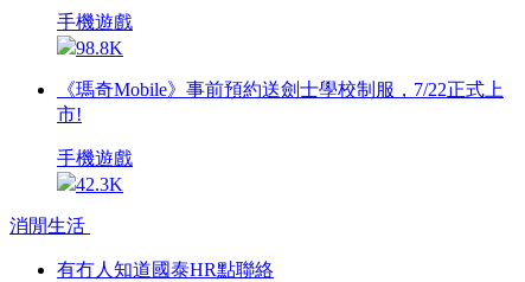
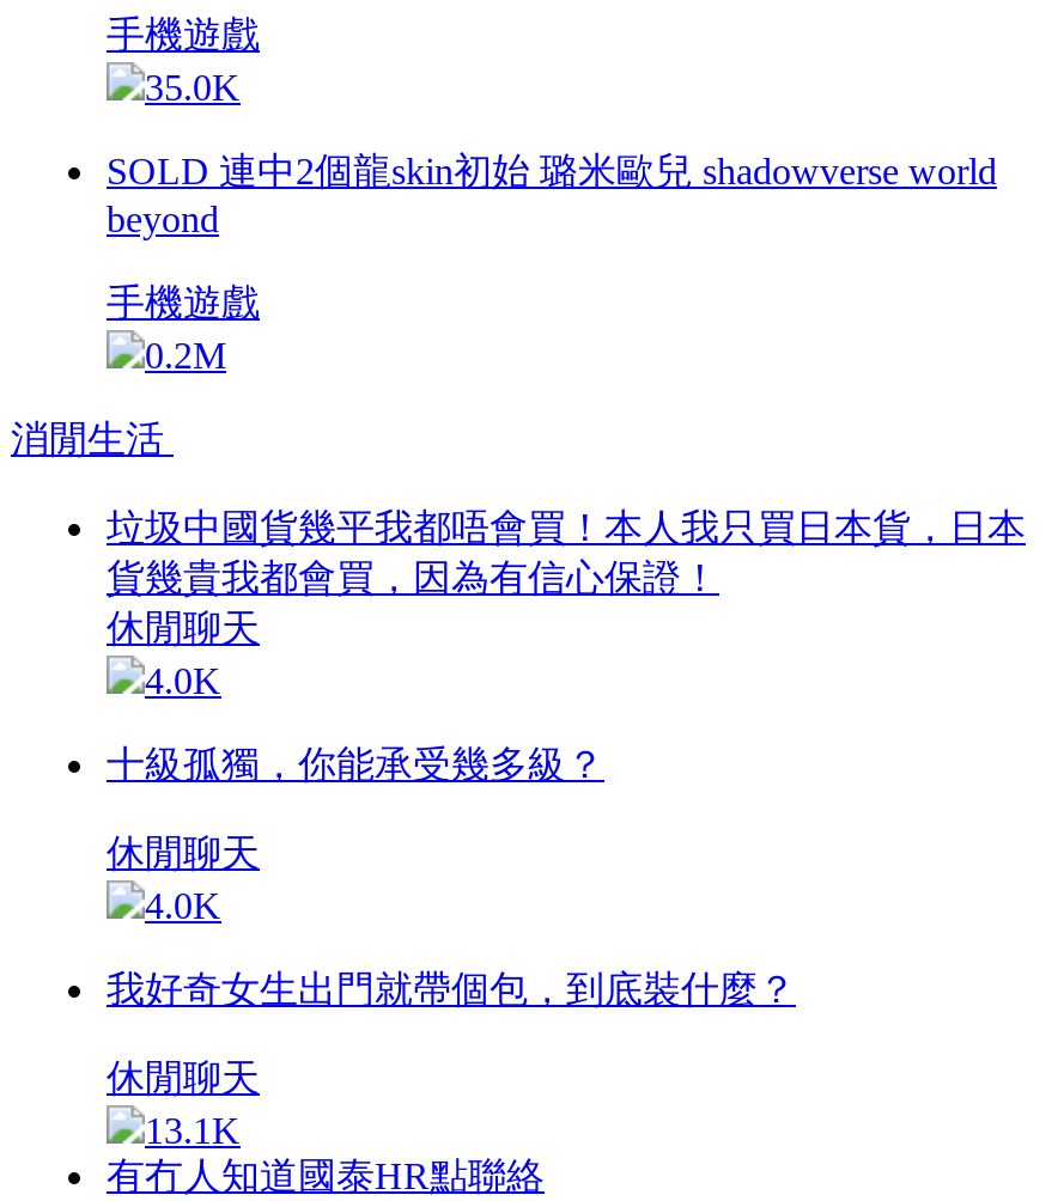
- 98.8K
+ 35.0K

- 《瑪奇Mobile》事前預約送劍士學校制服，7/22正式上
- 市!
+ SOLD 連中2個龍skin初始 璐米歐兒 shadowverse world
+ beyond

- 42.3K
+ 0.2M

+ 垃圾中國貨幾平我都唔會買！本人我只買日本貨，日本
+ 貨幾貴我都會買，因為有信心保證！
+ 休閒聊天
+ 4.0K
+ 十級孤獨，你能承受幾多級？
+ 休閒聊天
+ 4.0K
+ 我好奇女生出門就帶個包，到底裝什麼？
+ 休閒聊天
+ 13.1K
